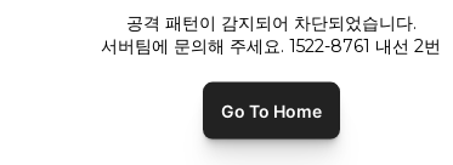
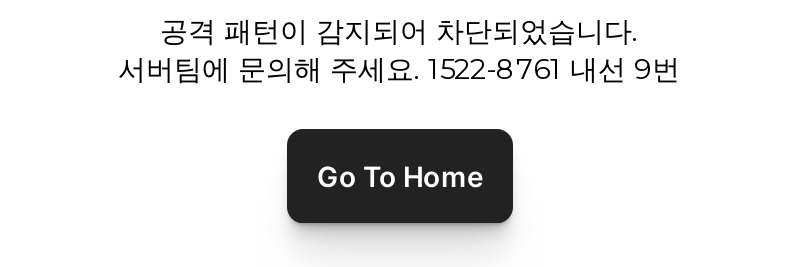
- 서버팀에 문의해 주세요. 1522-8761 내선 2번
+ 서버팀에 문의해 주세요. 1522-8761 내선 9번
